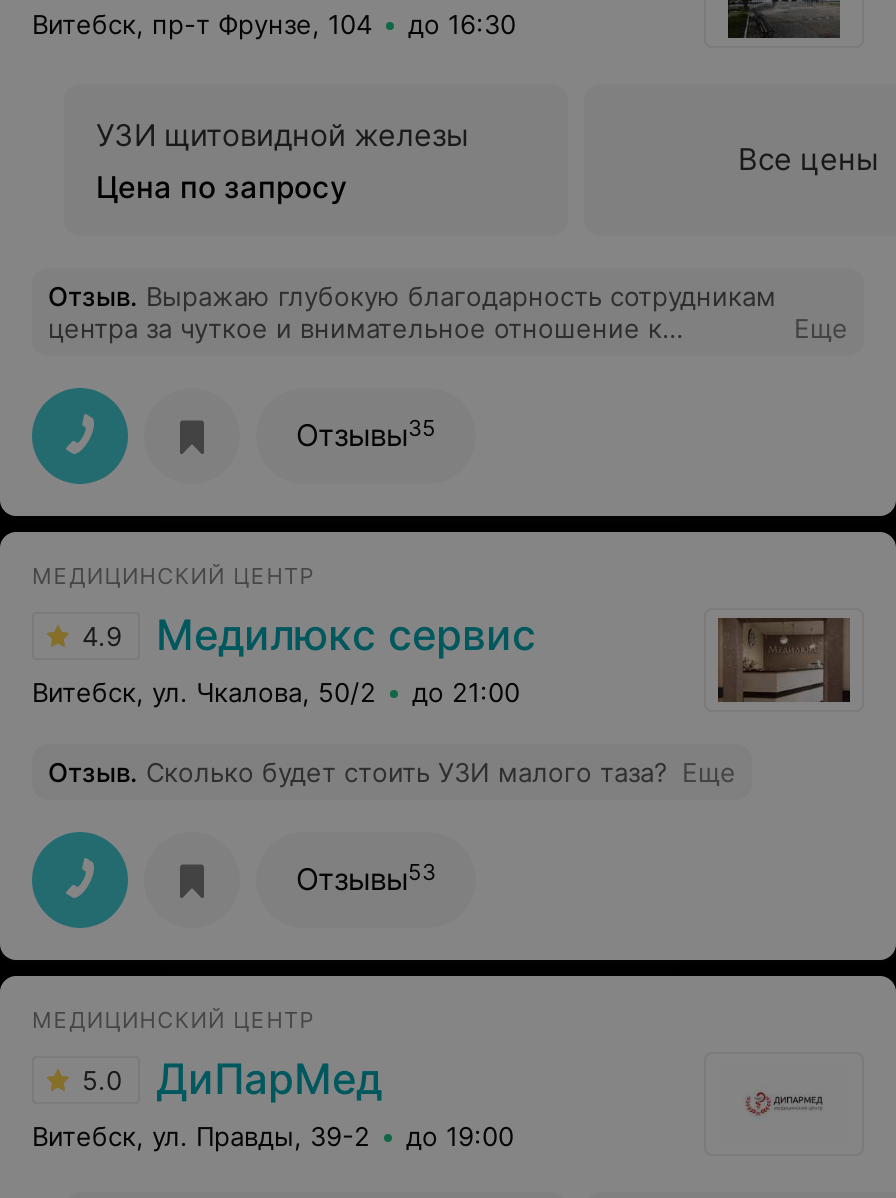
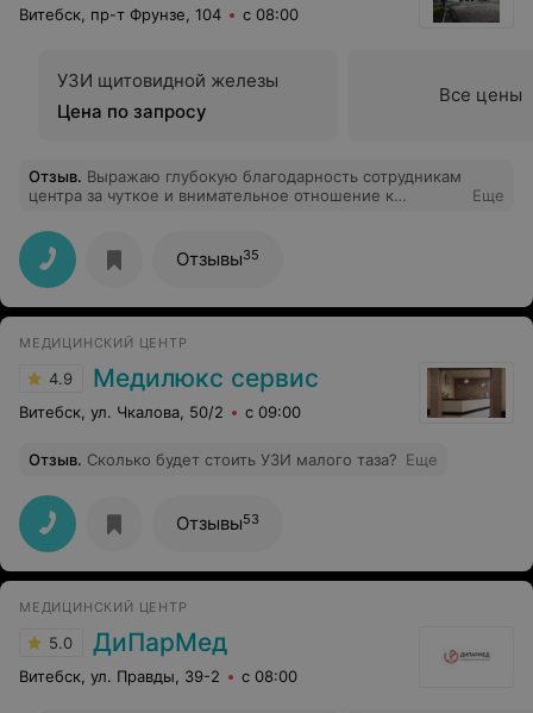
- Витебск, пр-т Фрунзе, 104 до 16:30
+ Витебск, пр-т Фрунзе, 104 с 08:00

- Витебск, ул. Чкалова, 50/2 до 21:00
+ Витебск, ул. Чкалова, 50/2 с 09:00

- Витебск, ул. Правды, 39-2 до 19:00
+ Витебск, ул. Правды, 39-2 с 08:00
